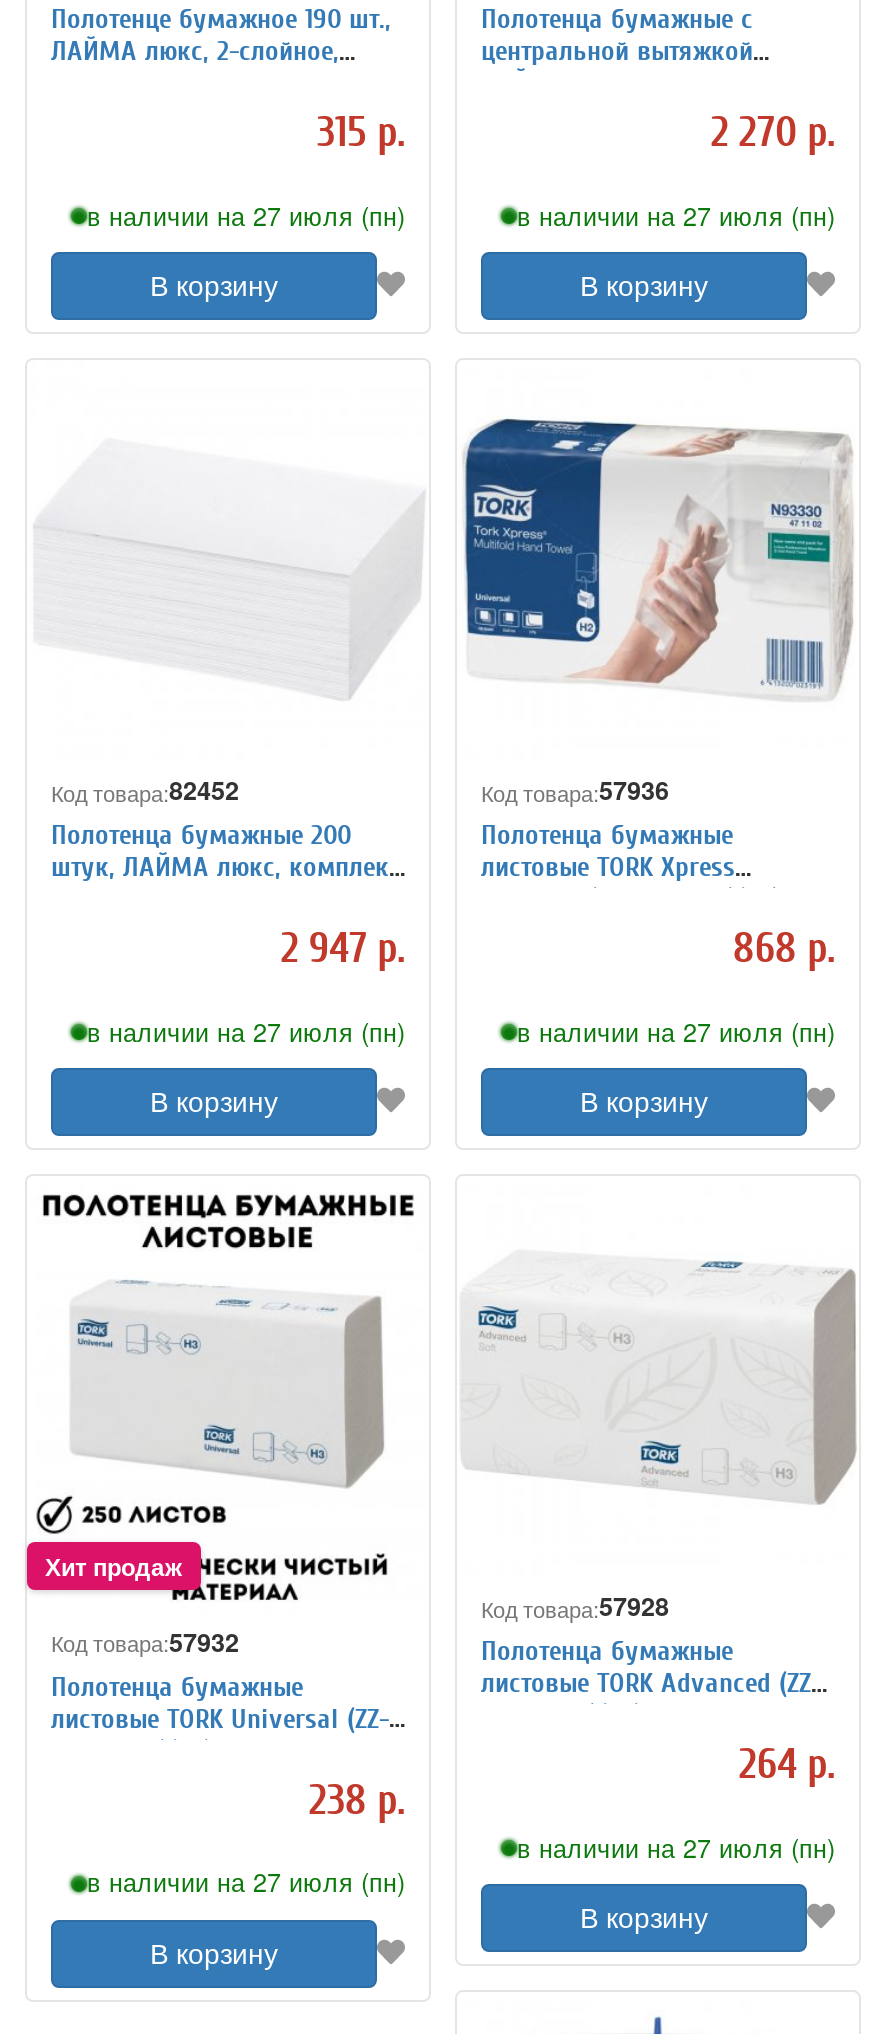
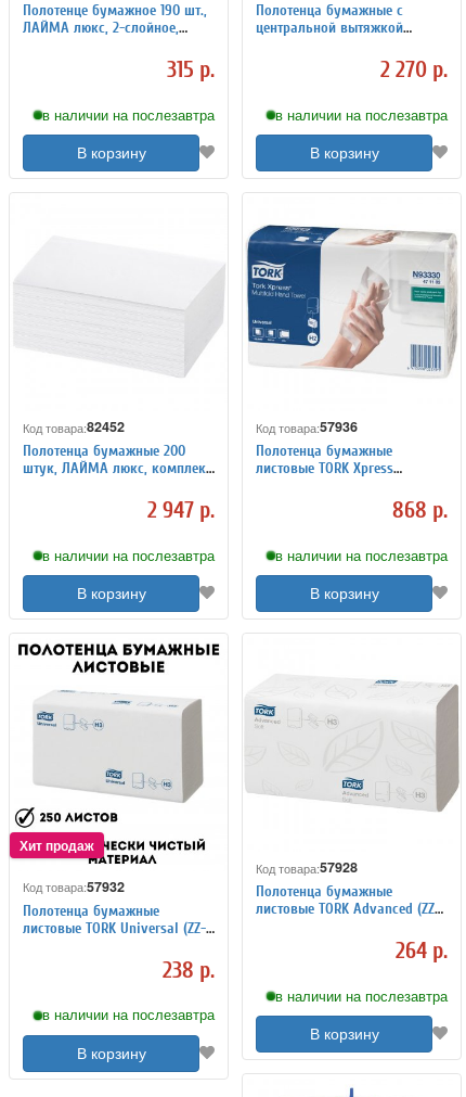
- в наличии на 27 июля (пн)
+ в наличии на послезавтра

- в наличии на 27 июля (пн)
+ в наличии на послезавтра

- в наличии на 27 июля (пн)
+ в наличии на послезавтра

- в наличии на 27 июля (пн)
+ в наличии на послезавтра

- в наличии на 27 июля (пн)
+ в наличии на послезавтра

- в наличии на 27 июля (пн)
+ в наличии на послезавтра
